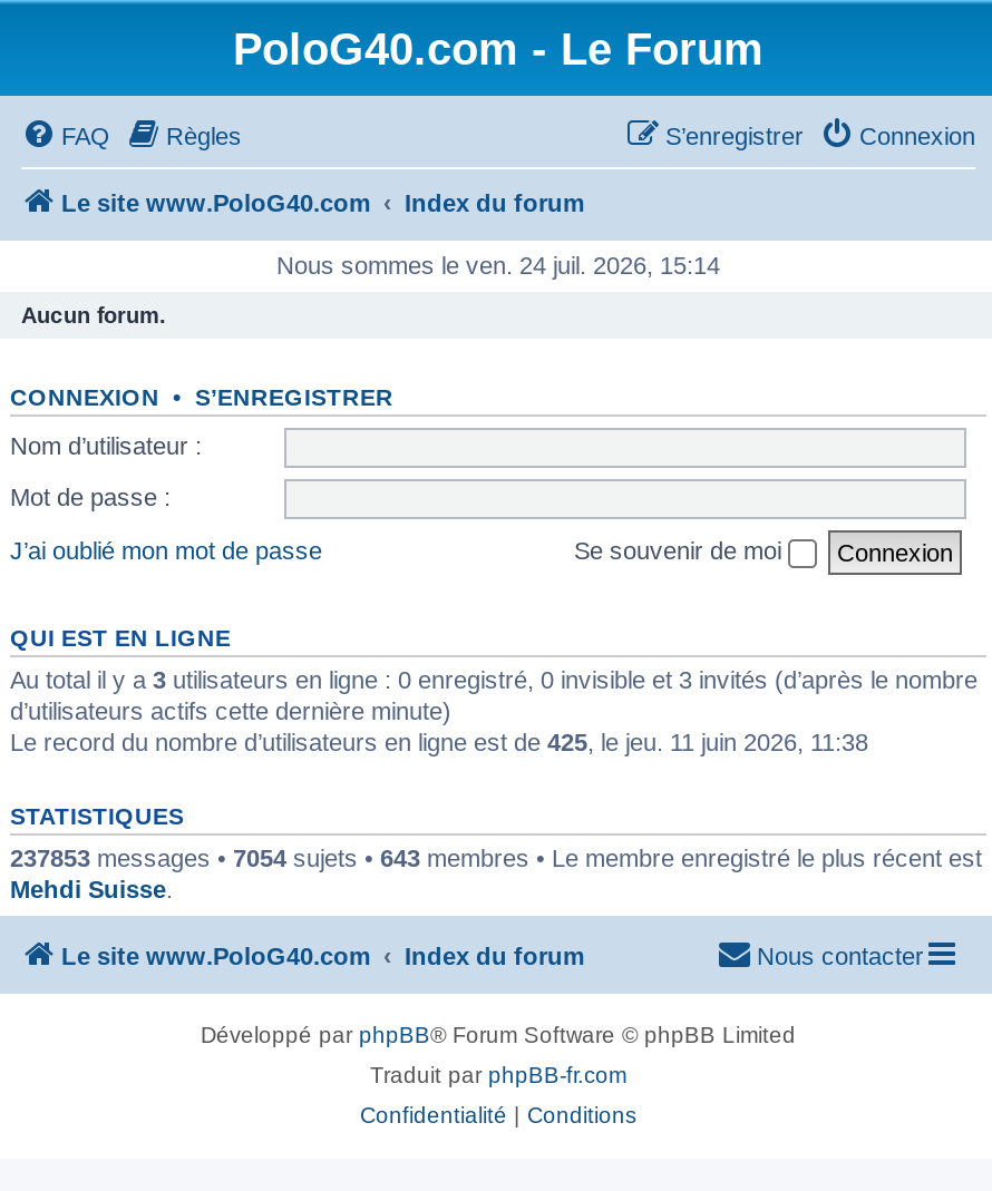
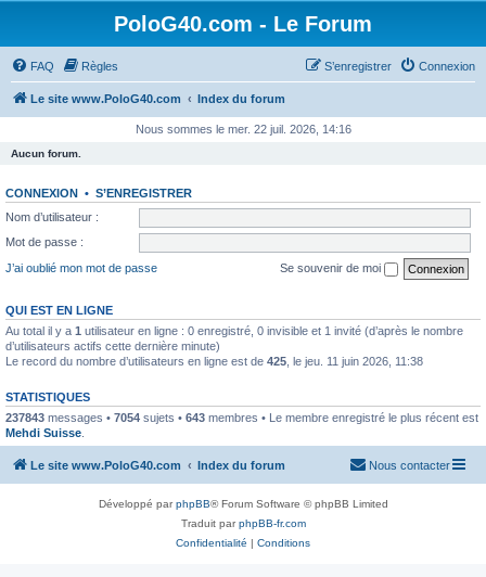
- Nous sommes le ven. 24 juil. 2026, 15:14
+ Nous sommes le mer. 22 juil. 2026, 14:16

- Au total il y a 3 utilisateurs en ligne : 0 enregistré, 0 invisible et 3 invités (d’après le nombre
+ Au total il y a 1 utilisateur en ligne : 0 enregistré, 0 invisible et 1 invité (d’après le nombre

- 237853 messages • 7054 sujets • 643 membres • Le membre enregistré le plus récent est
+ 237843 messages • 7054 sujets • 643 membres • Le membre enregistré le plus récent est
